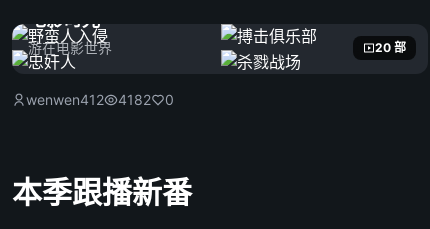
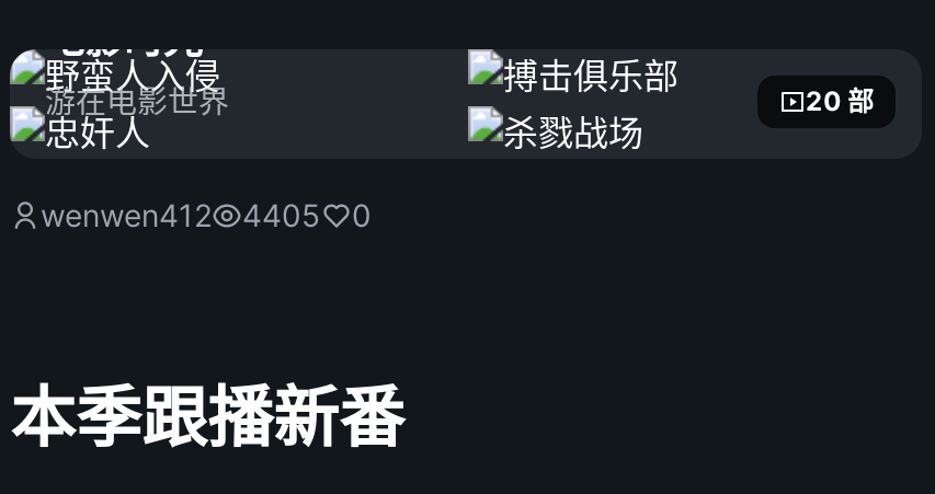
- wenwen412 4182 0
+ wenwen412 4405 0
